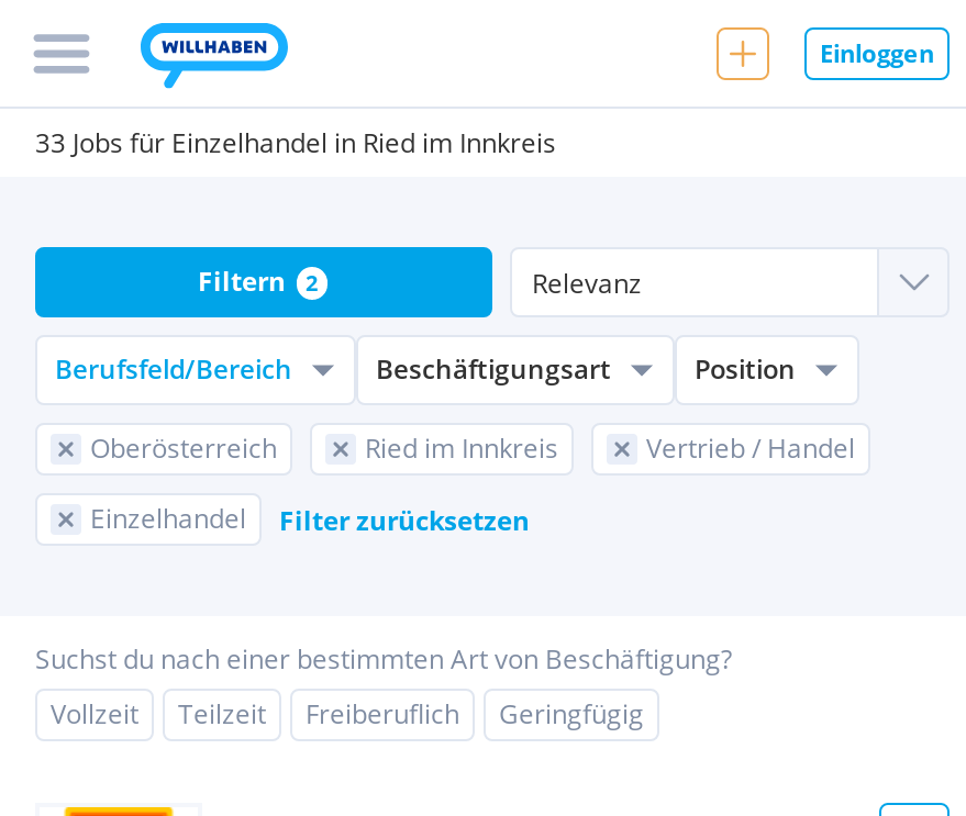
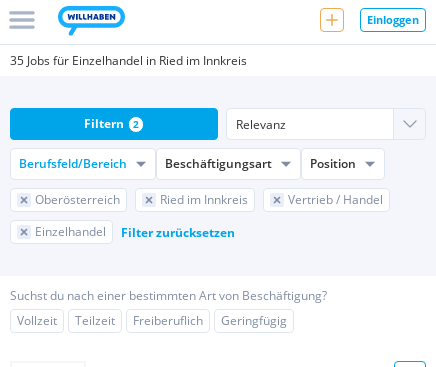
- 33 Jobs für Einzelhandel in Ried im Innkreis
+ 35 Jobs für Einzelhandel in Ried im Innkreis
